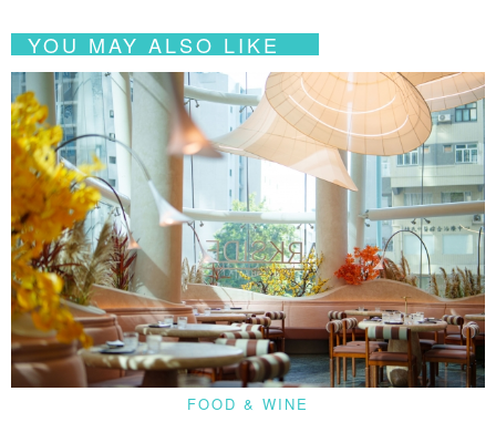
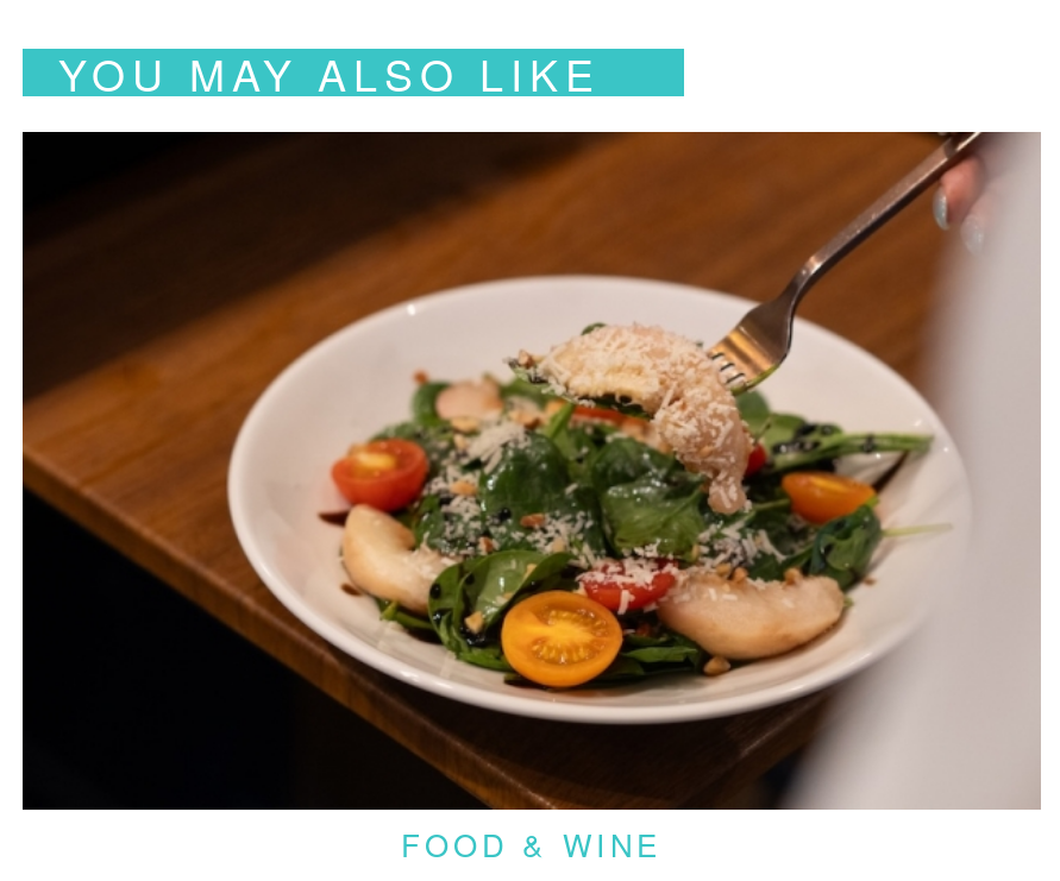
- [image]
+ [image]
